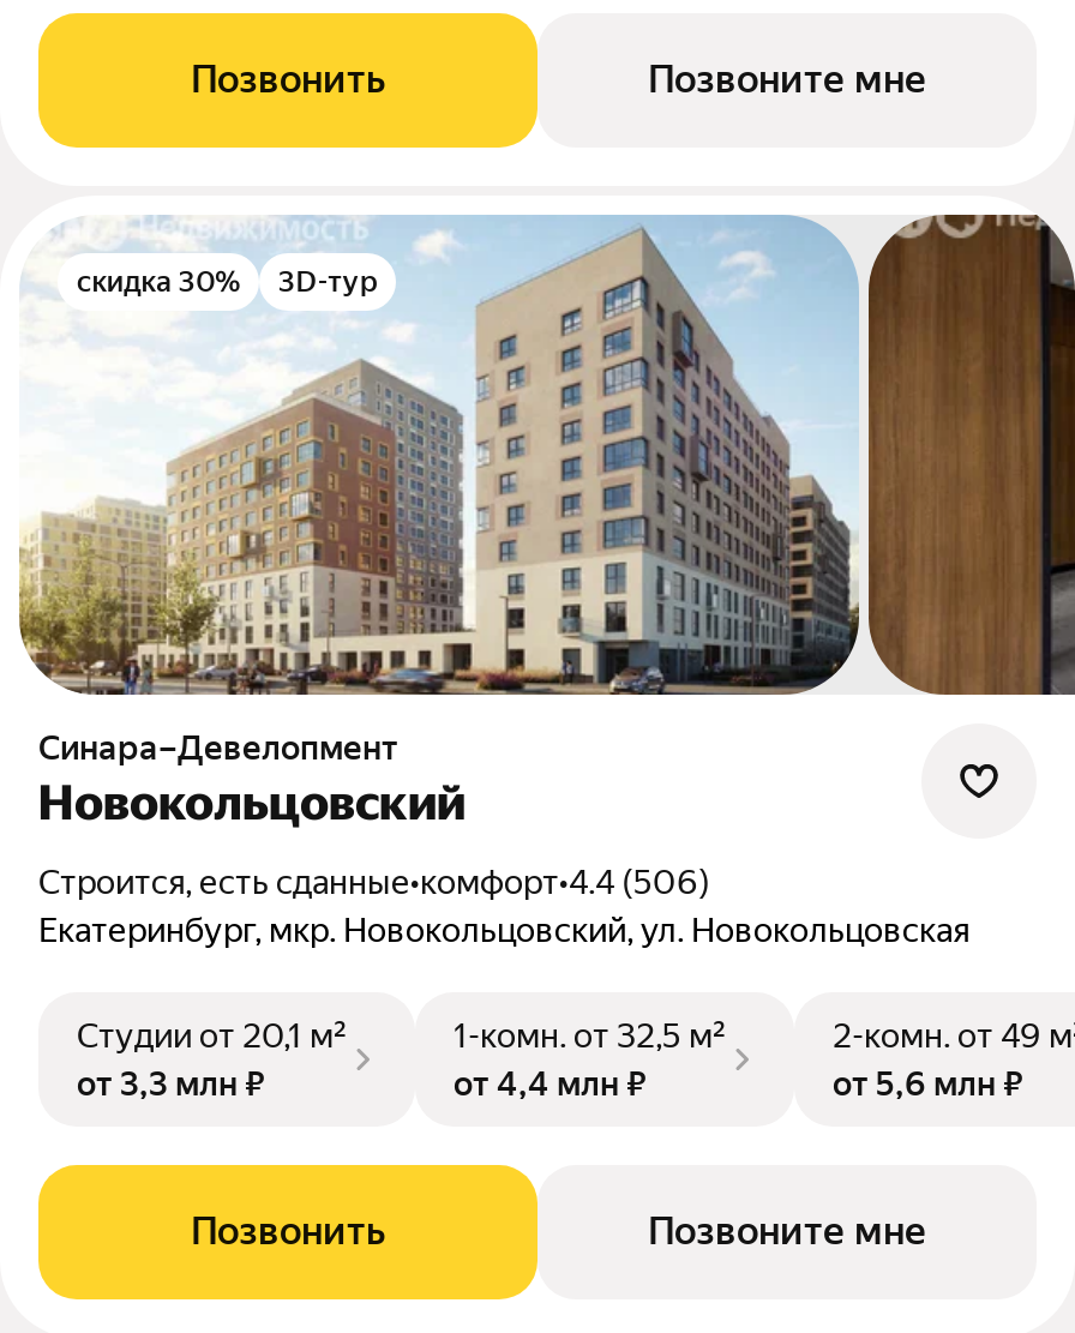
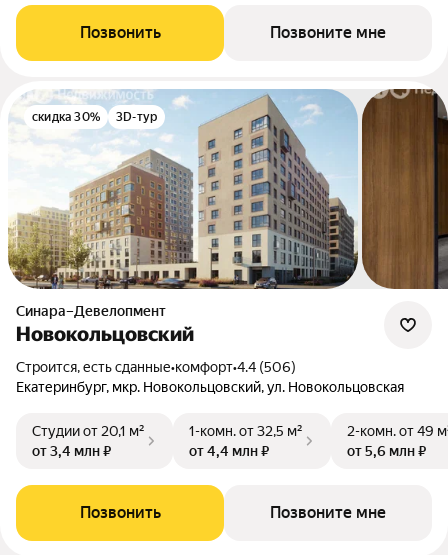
- от 3,3 млн ₽
+ от 3,4 млн ₽
